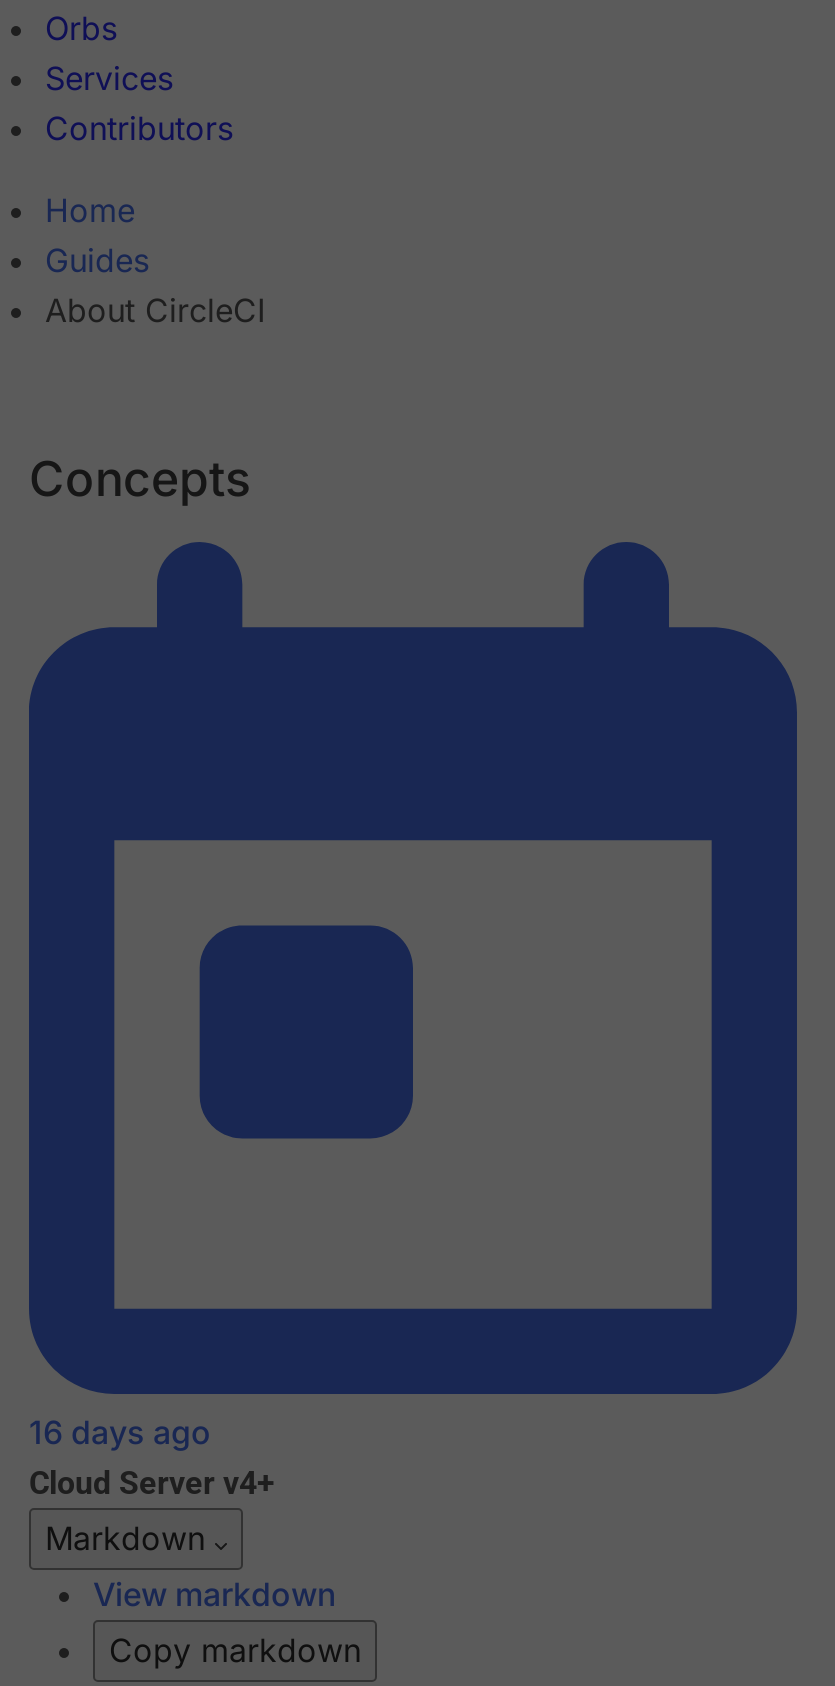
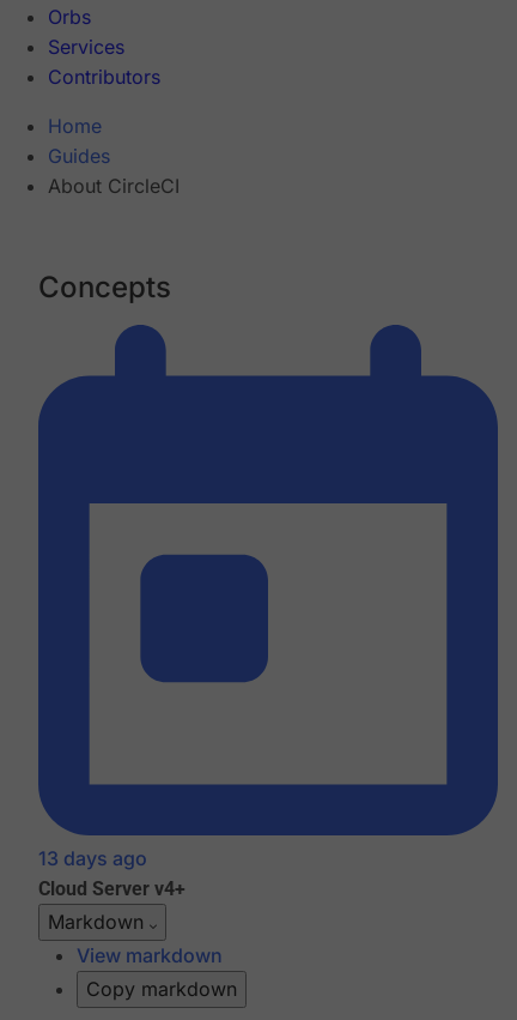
- 16 days ago
+ 13 days ago
